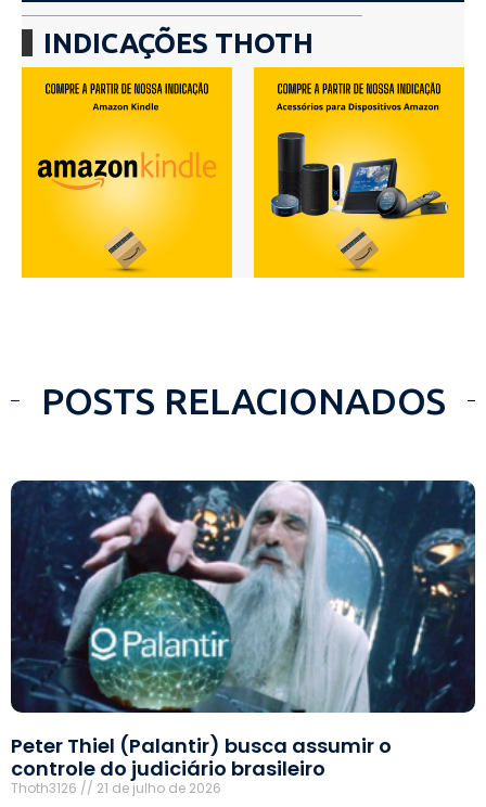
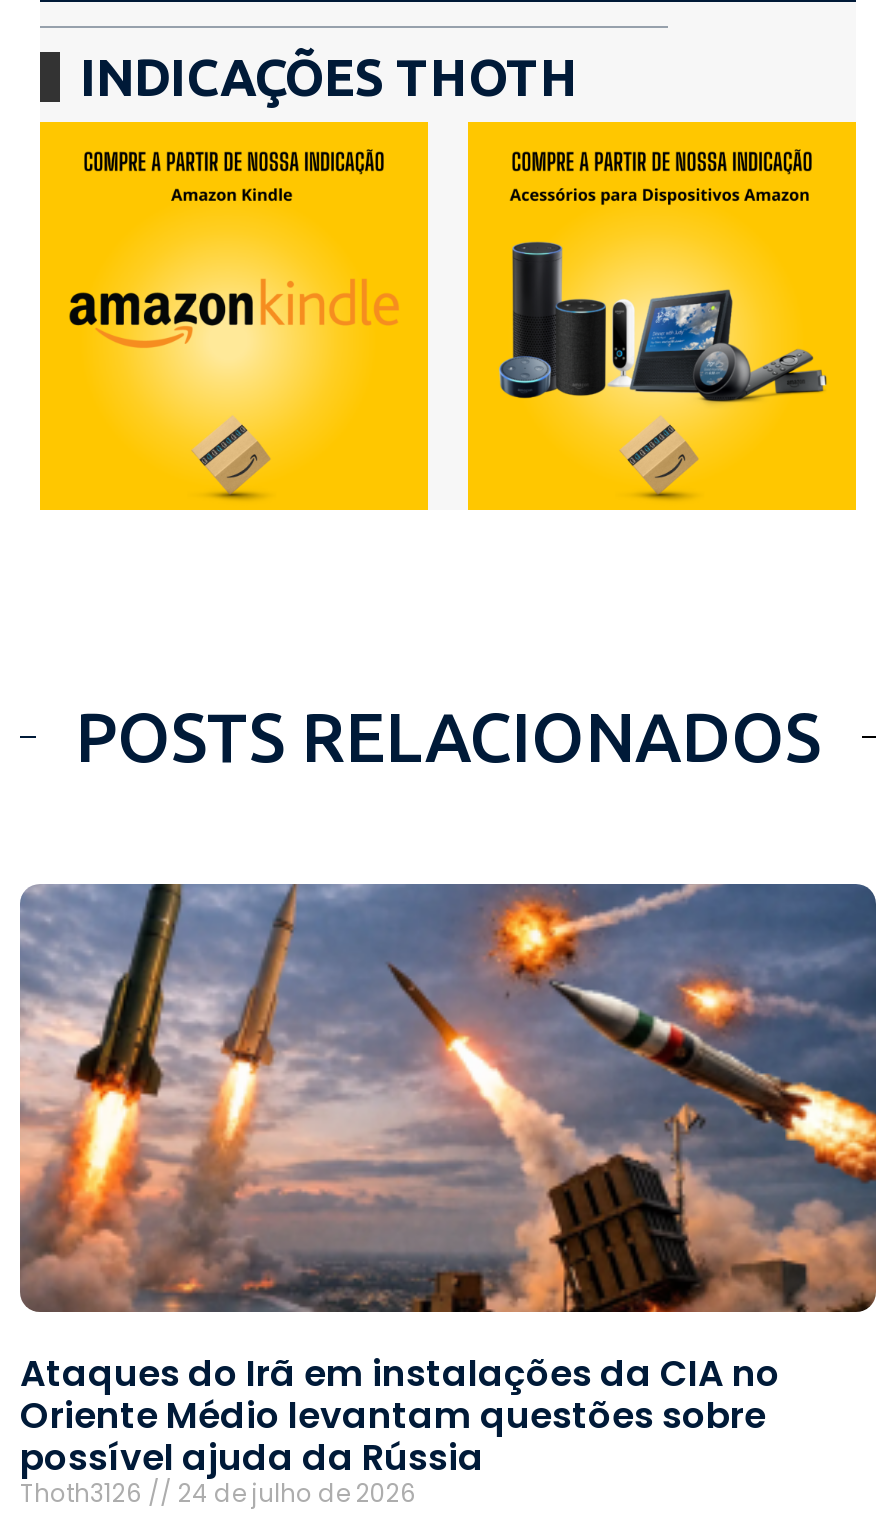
- [image]
- Peter Thiel (Palantir) busca assumir o
- controle do judiciário brasileiro
+ [image]
+ Ataques do Irã em instalações da CIA no
+ Oriente Médio levantam questões sobre
+ possível ajuda da Rússia

- Thoth3126 21 de julho de 2026
+ Thoth3126 24 de julho de 2026
